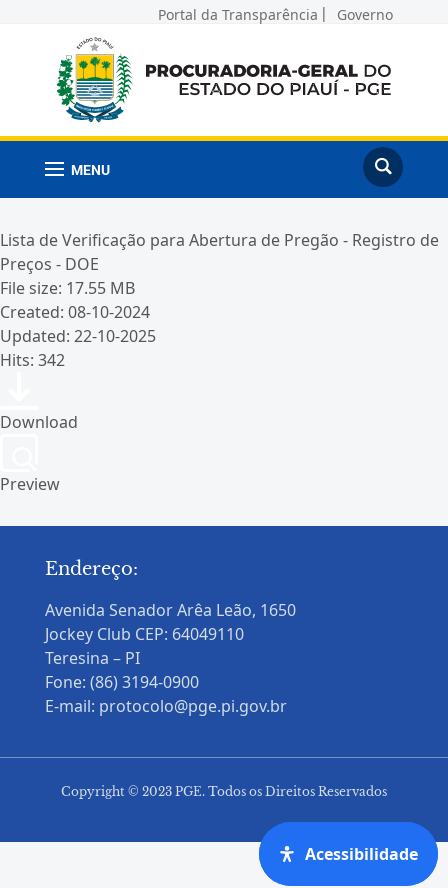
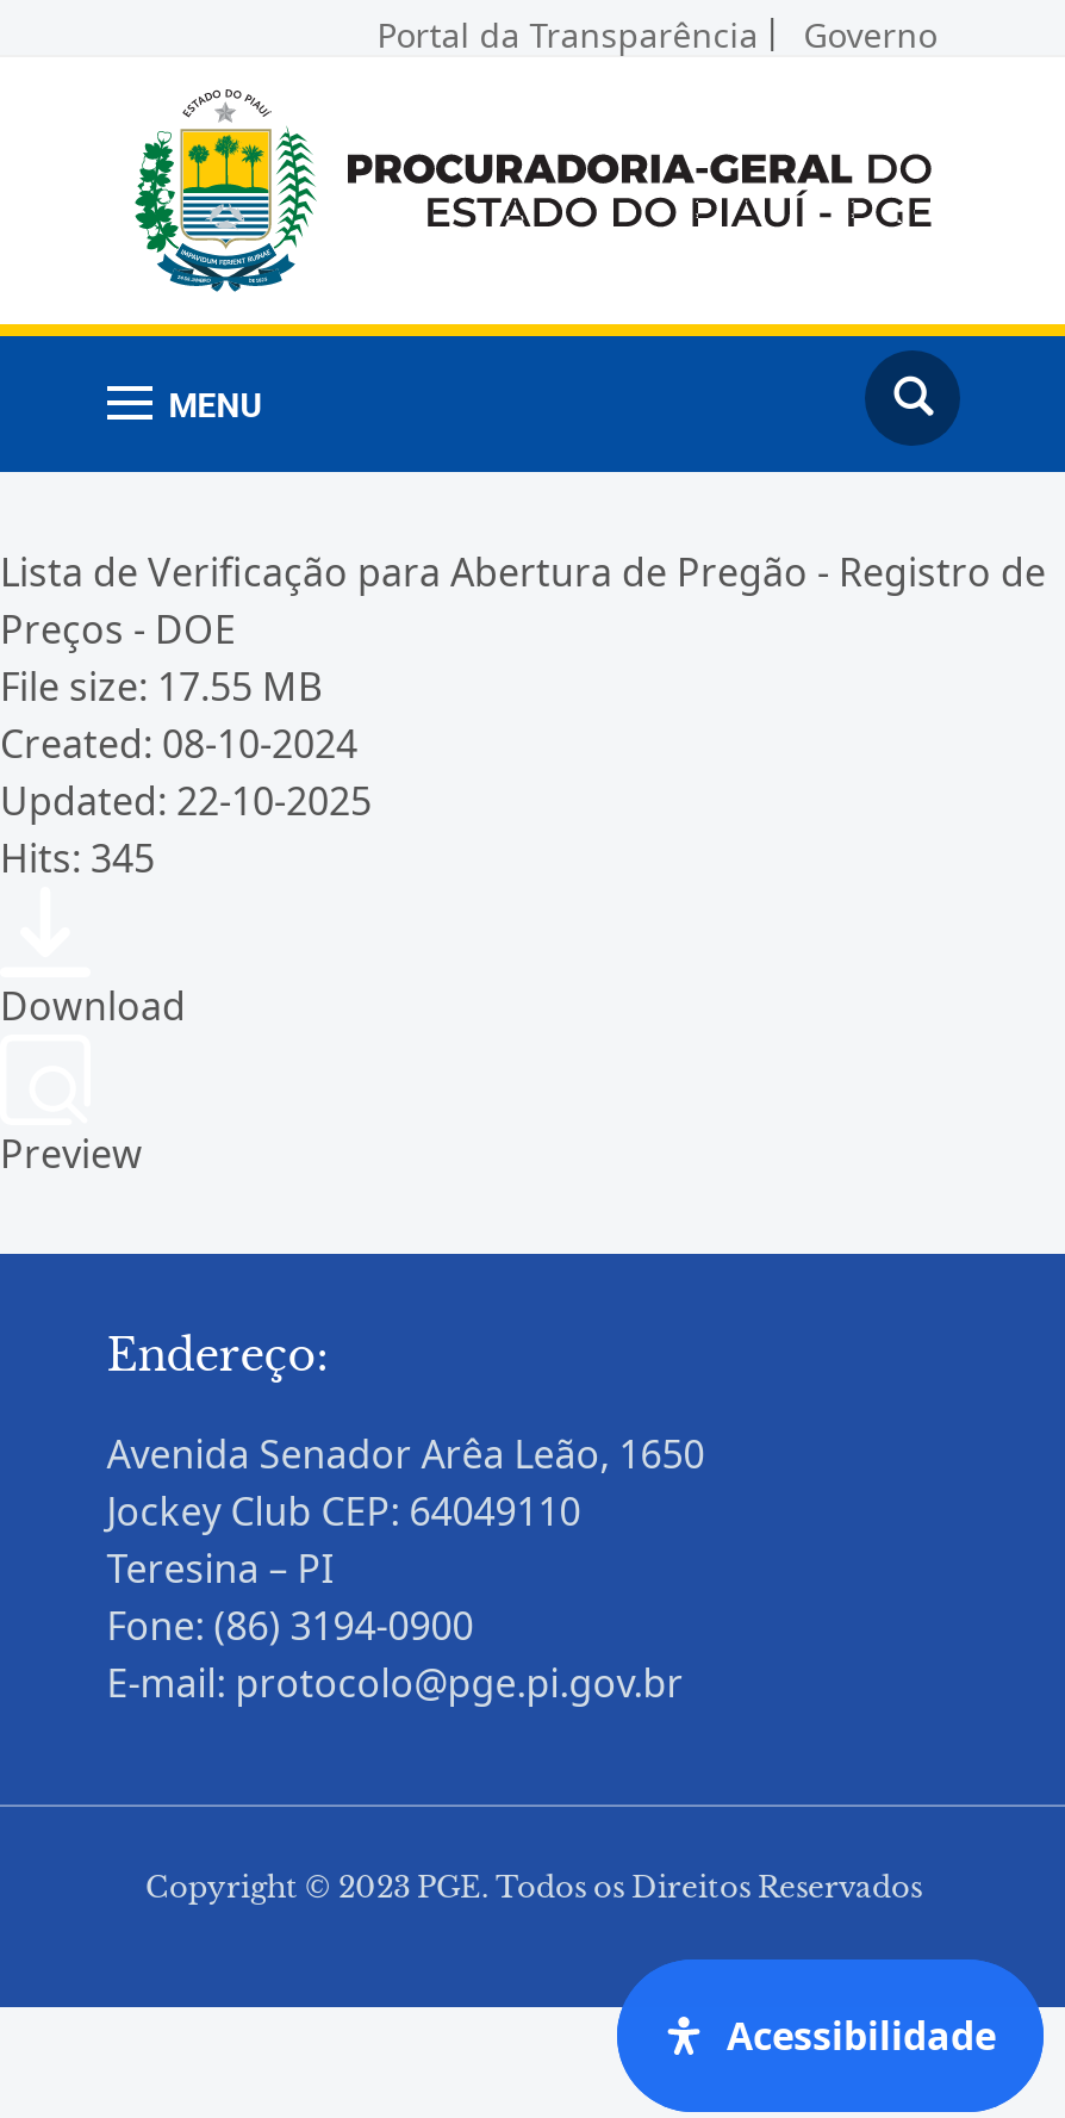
- Hits: 342
+ Hits: 345
